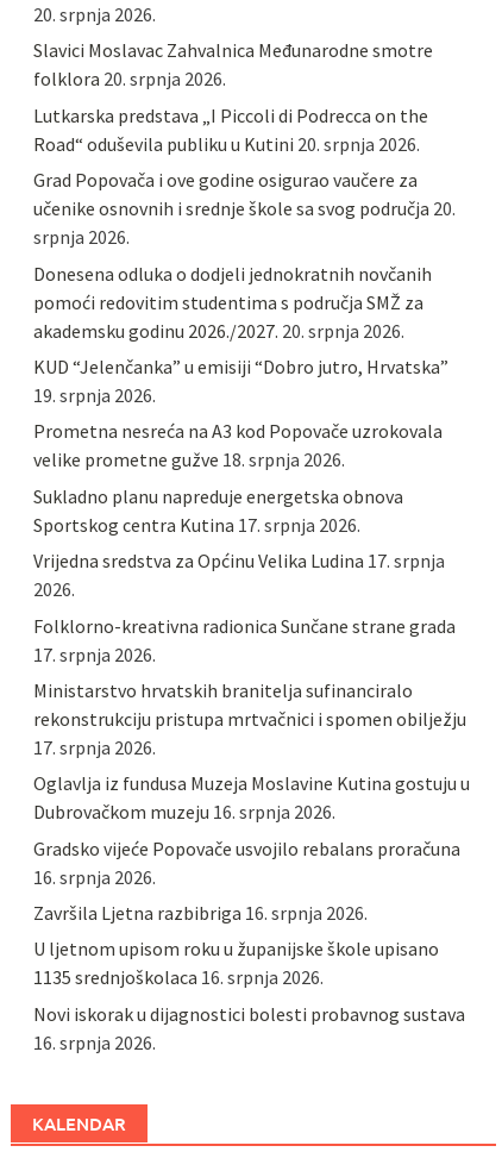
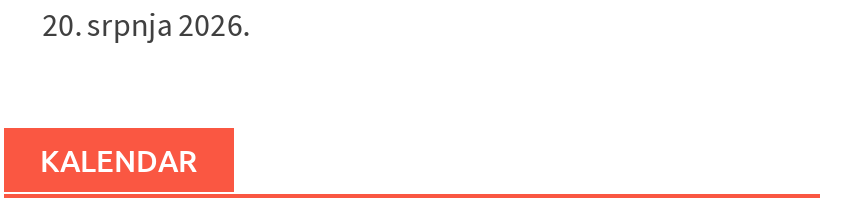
- Slavici Moslavac Zahvalnica Međunarodne smotre
- folklora 20. srpnja 2026.
- Lutkarska predstava „I Piccoli di Podrecca on the
- Road“ oduševila publiku u Kutini 20. srpnja 2026.
- Grad Popovača i ove godine osigurao vaučere za
- učenike osnovnih i srednje škole sa svog područja 20.
- srpnja 2026.
- Donesena odluka o dodjeli jednokratnih novčanih
- pomoći redovitim studentima s područja SMŽ za
- akademsku godinu 2026./2027. 20. srpnja 2026.
- KUD “Jelenčanka” u emisiji “Dobro jutro, Hrvatska”
- 19. srpnja 2026.
- Prometna nesreća na A3 kod Popovače uzrokovala
- velike prometne gužve 18. srpnja 2026.
- Sukladno planu napreduje energetska obnova
- Sportskog centra Kutina 17. srpnja 2026.
- Vrijedna sredstva za Općinu Velika Ludina 17. srpnja
- 2026.
- Folklorno-kreativna radionica Sunčane strane grada
- 17. srpnja 2026.
- Ministarstvo hrvatskih branitelja sufinanciralo
- rekonstrukciju pristupa mrtvačnici i spomen obilježju
- 17. srpnja 2026.
- Oglavlja iz fundusa Muzeja Moslavine Kutina gostuju u
- Dubrovačkom muzeju 16. srpnja 2026.
- Gradsko vijeće Popovače usvojilo rebalans proračuna
- 16. srpnja 2026.
- Završila Ljetna razbibriga 16. srpnja 2026.
- U ljetnom upisom roku u županijske škole upisano
- 1135 srednjoškolaca 16. srpnja 2026.
- Novi iskorak u dijagnostici bolesti probavnog sustava
- 16. srpnja 2026.
